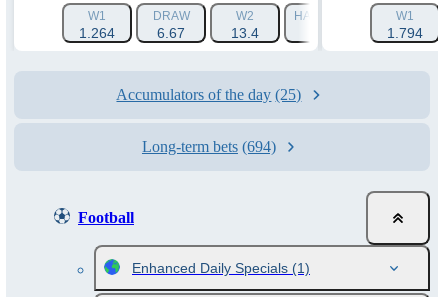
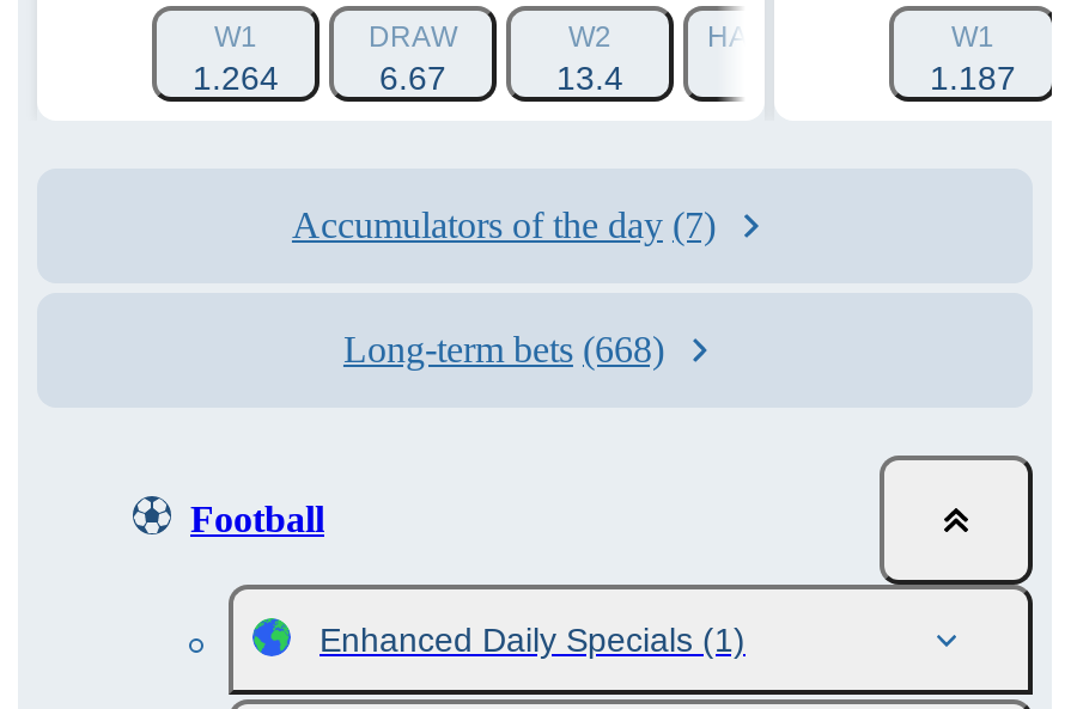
- 1.794
+ 1.187

- Accumulators of the day (25)
+ Accumulators of the day (7)

- Long-term bets (694)
+ Long-term bets (668)
